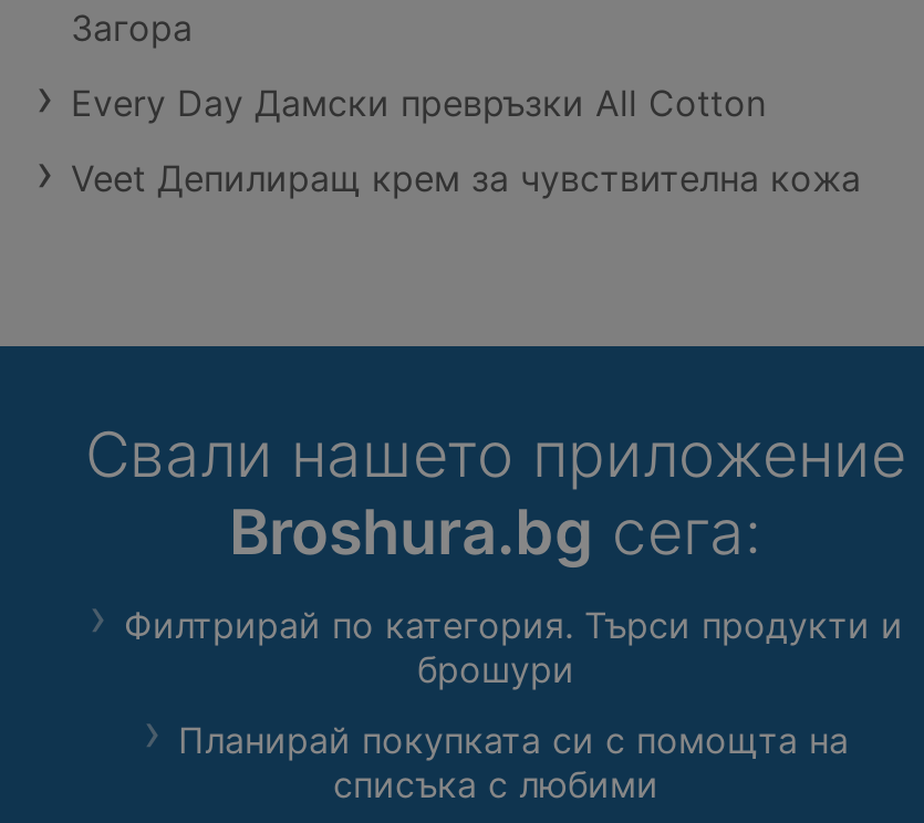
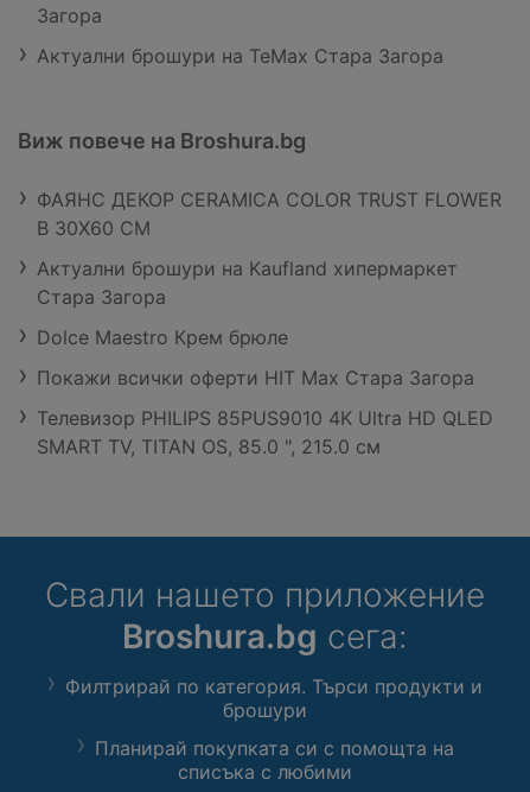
- Every Day Дамски превръзки All Cotton
- Veet Депилиращ крем за чувствителна кожа
+ Актуални брошури на TeMax Стара Загора
+ Виж повече на Broshura.bg
+ ФАЯНС ДЕКОР CERAMICA COLOR TRUST FLOWER
+ B 30X60 CM
+ Актуални брошури на Kaufland хипермаркет
+ Стара Загора
+ Dolce Maestro Крем брюле
+ Покажи всички оферти HIT Max Стара Загора
+ Телевизор PHILIPS 85PUS9010 4K Ultra HD QLED
+ SMART TV, TITAN OS, 85.0 ", 215.0 см
